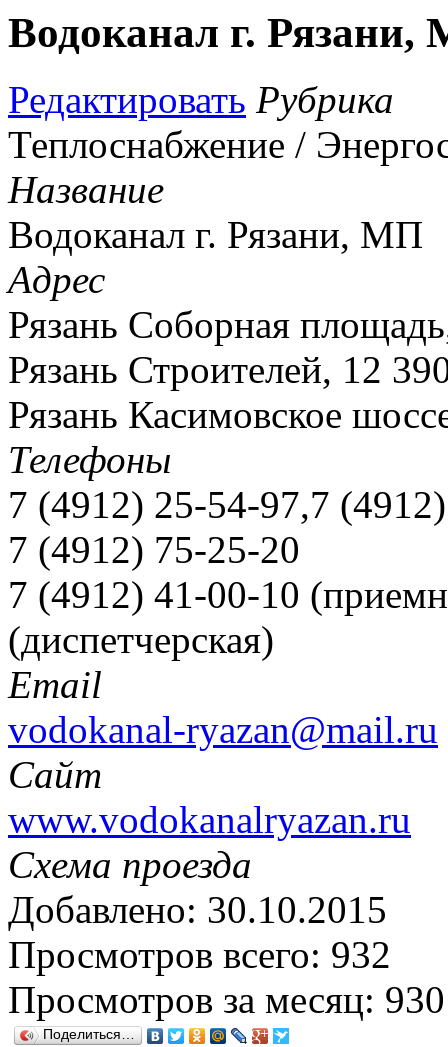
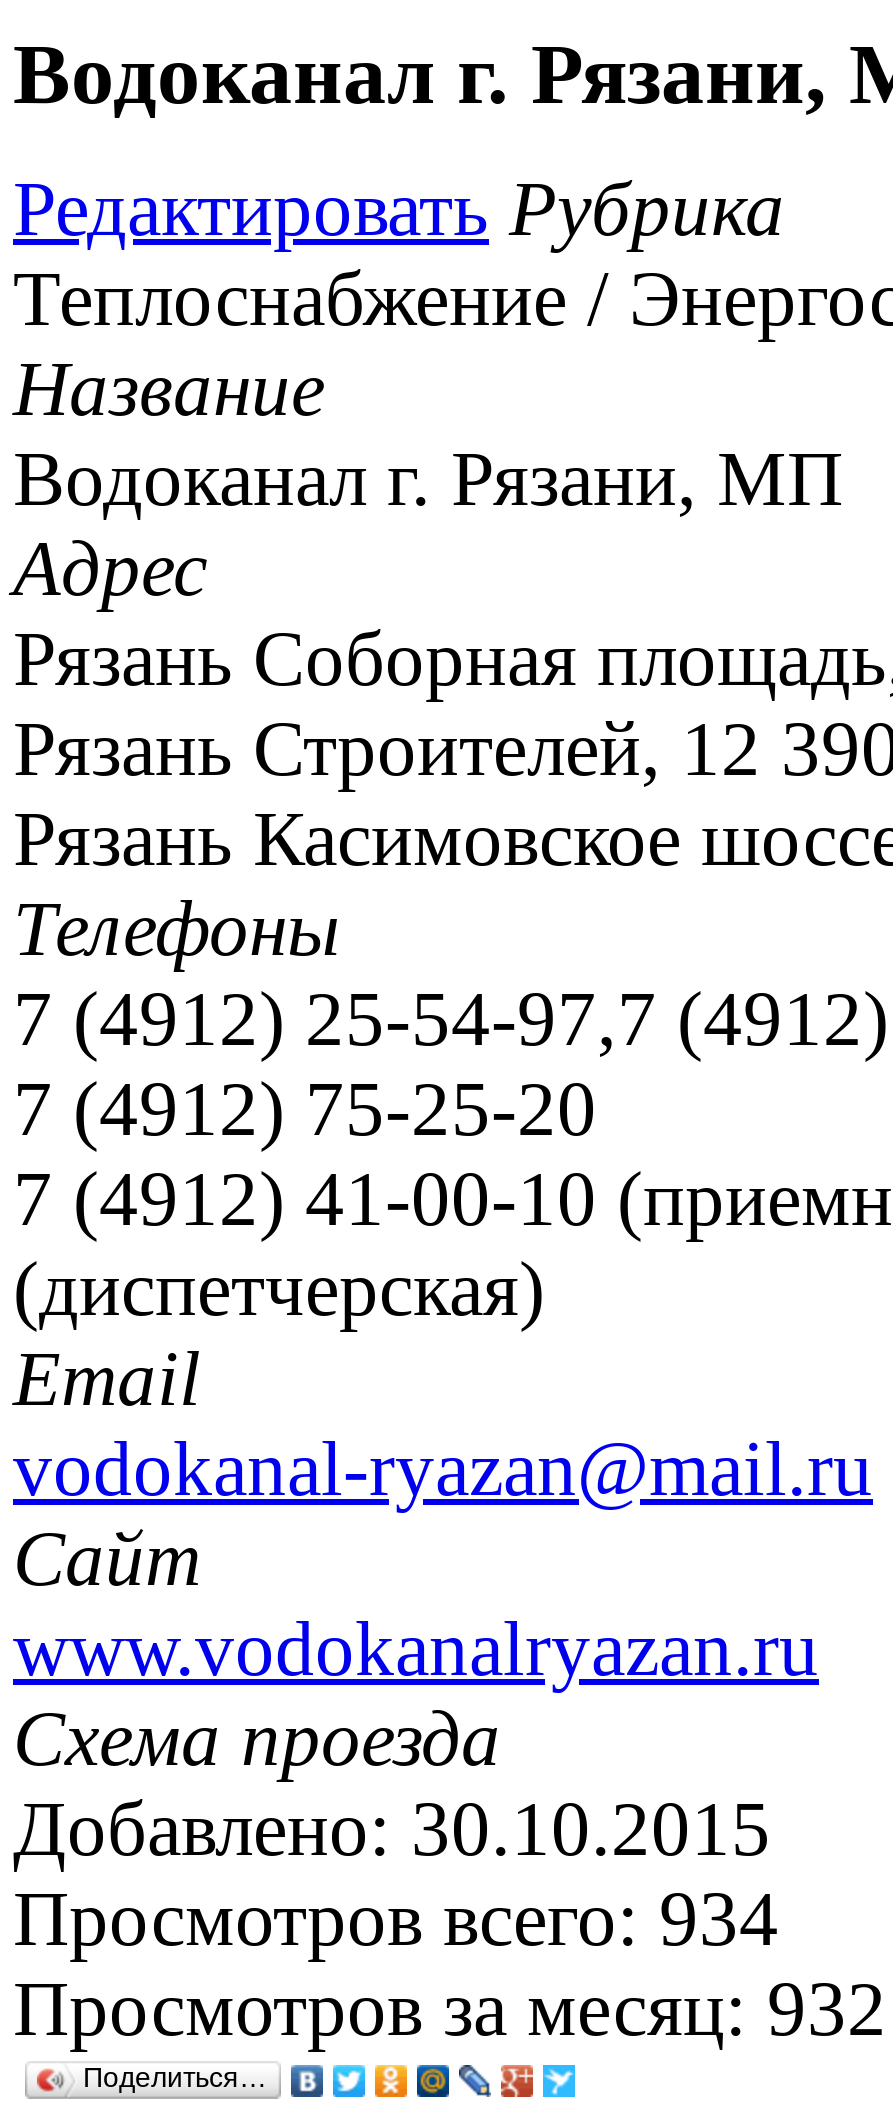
- Просмотров всего: 932
+ Просмотров всего: 934

- Просмотров за месяц: 930
+ Просмотров за месяц: 932
